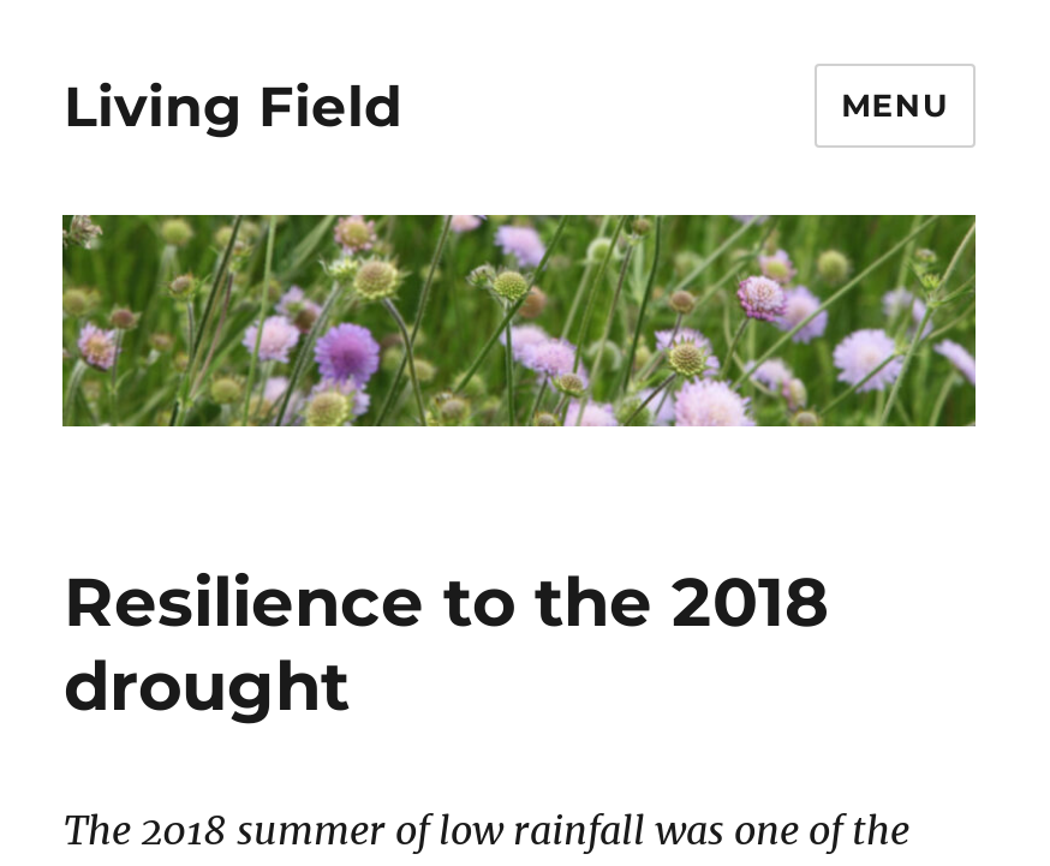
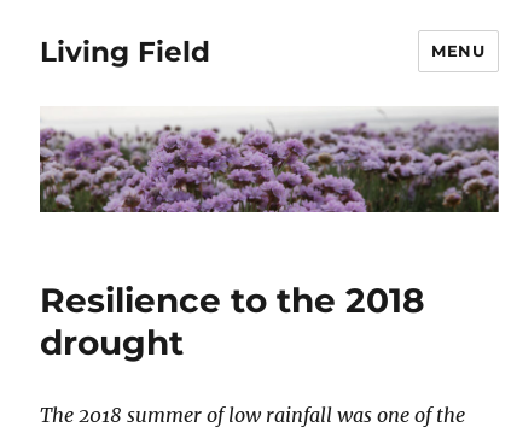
- [image]
+ [image]
